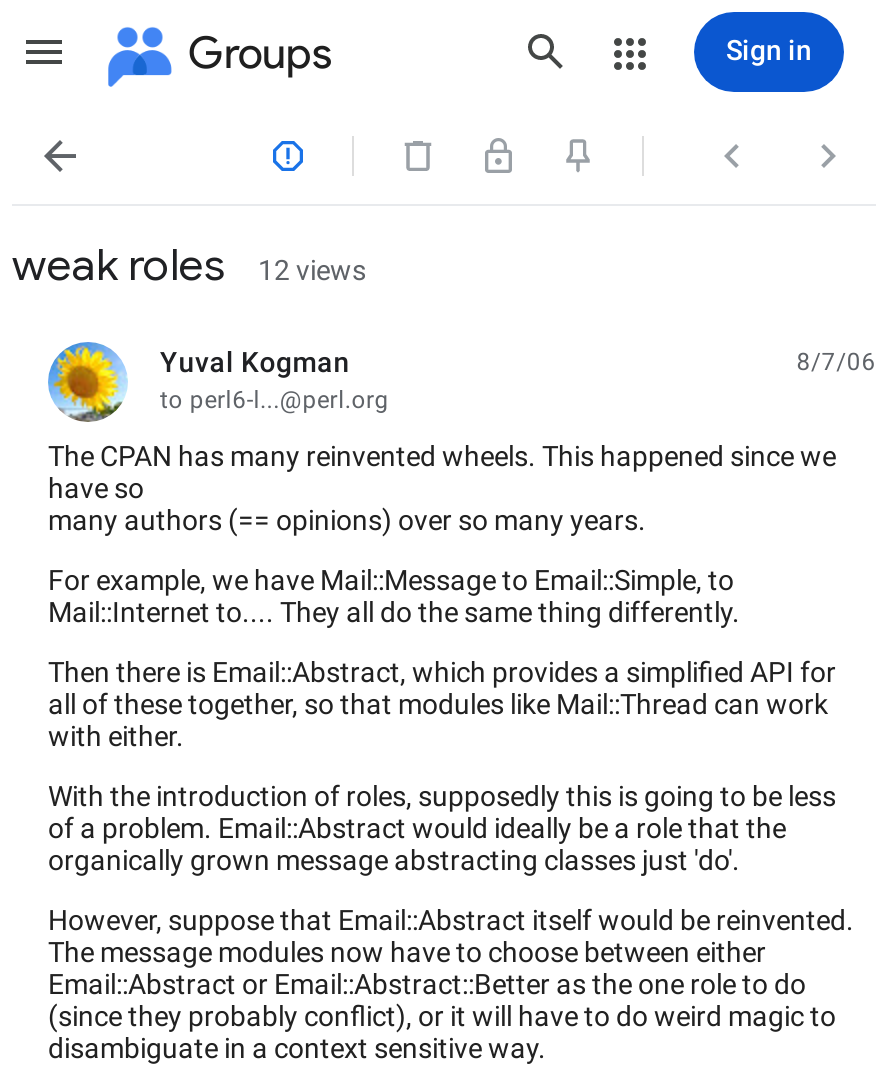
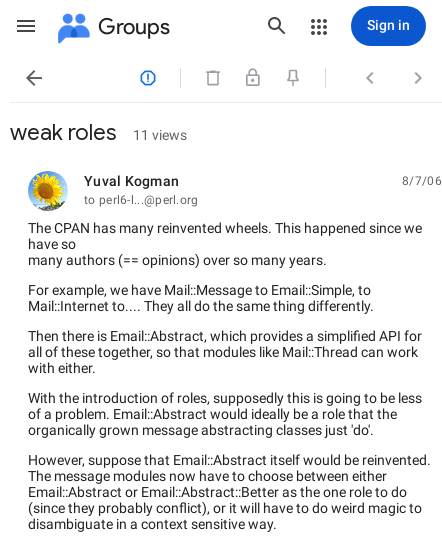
- weak roles 12 views
+ weak roles 11 views
